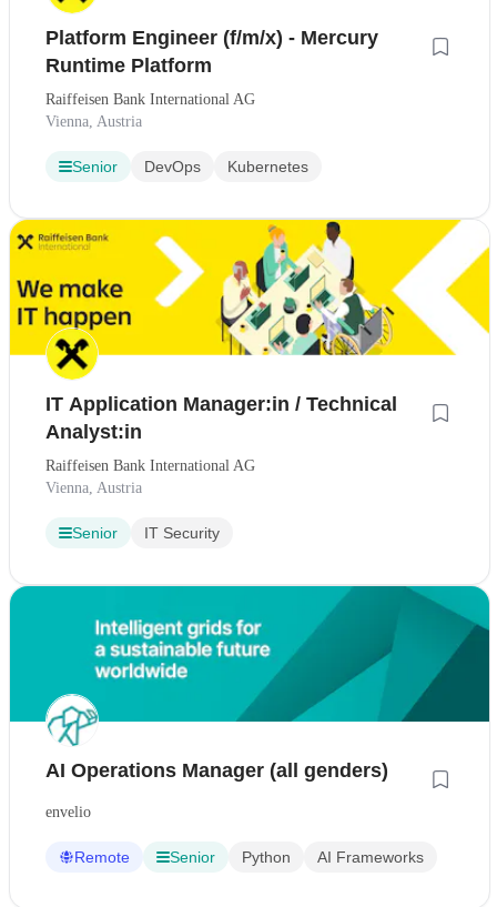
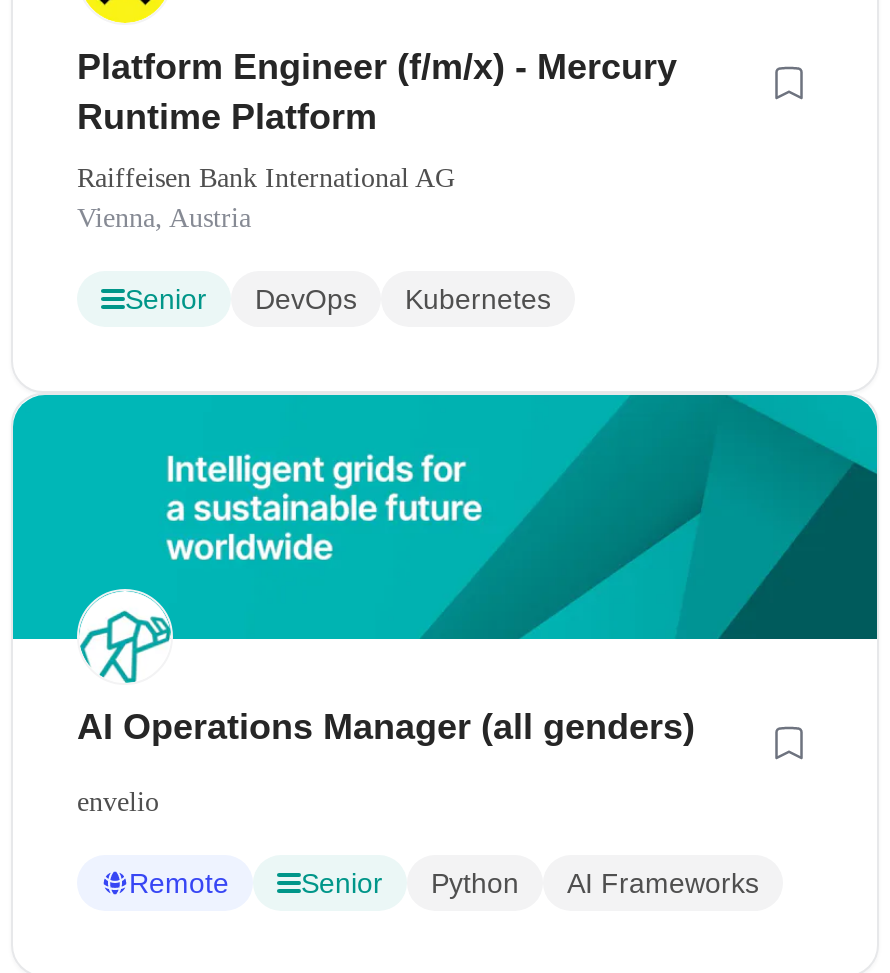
- [image]
- IT Application Manager:in / Technical
- Analyst:in
- Raiffeisen Bank International AG
- Vienna, Austria
- Senior
- IT Security
